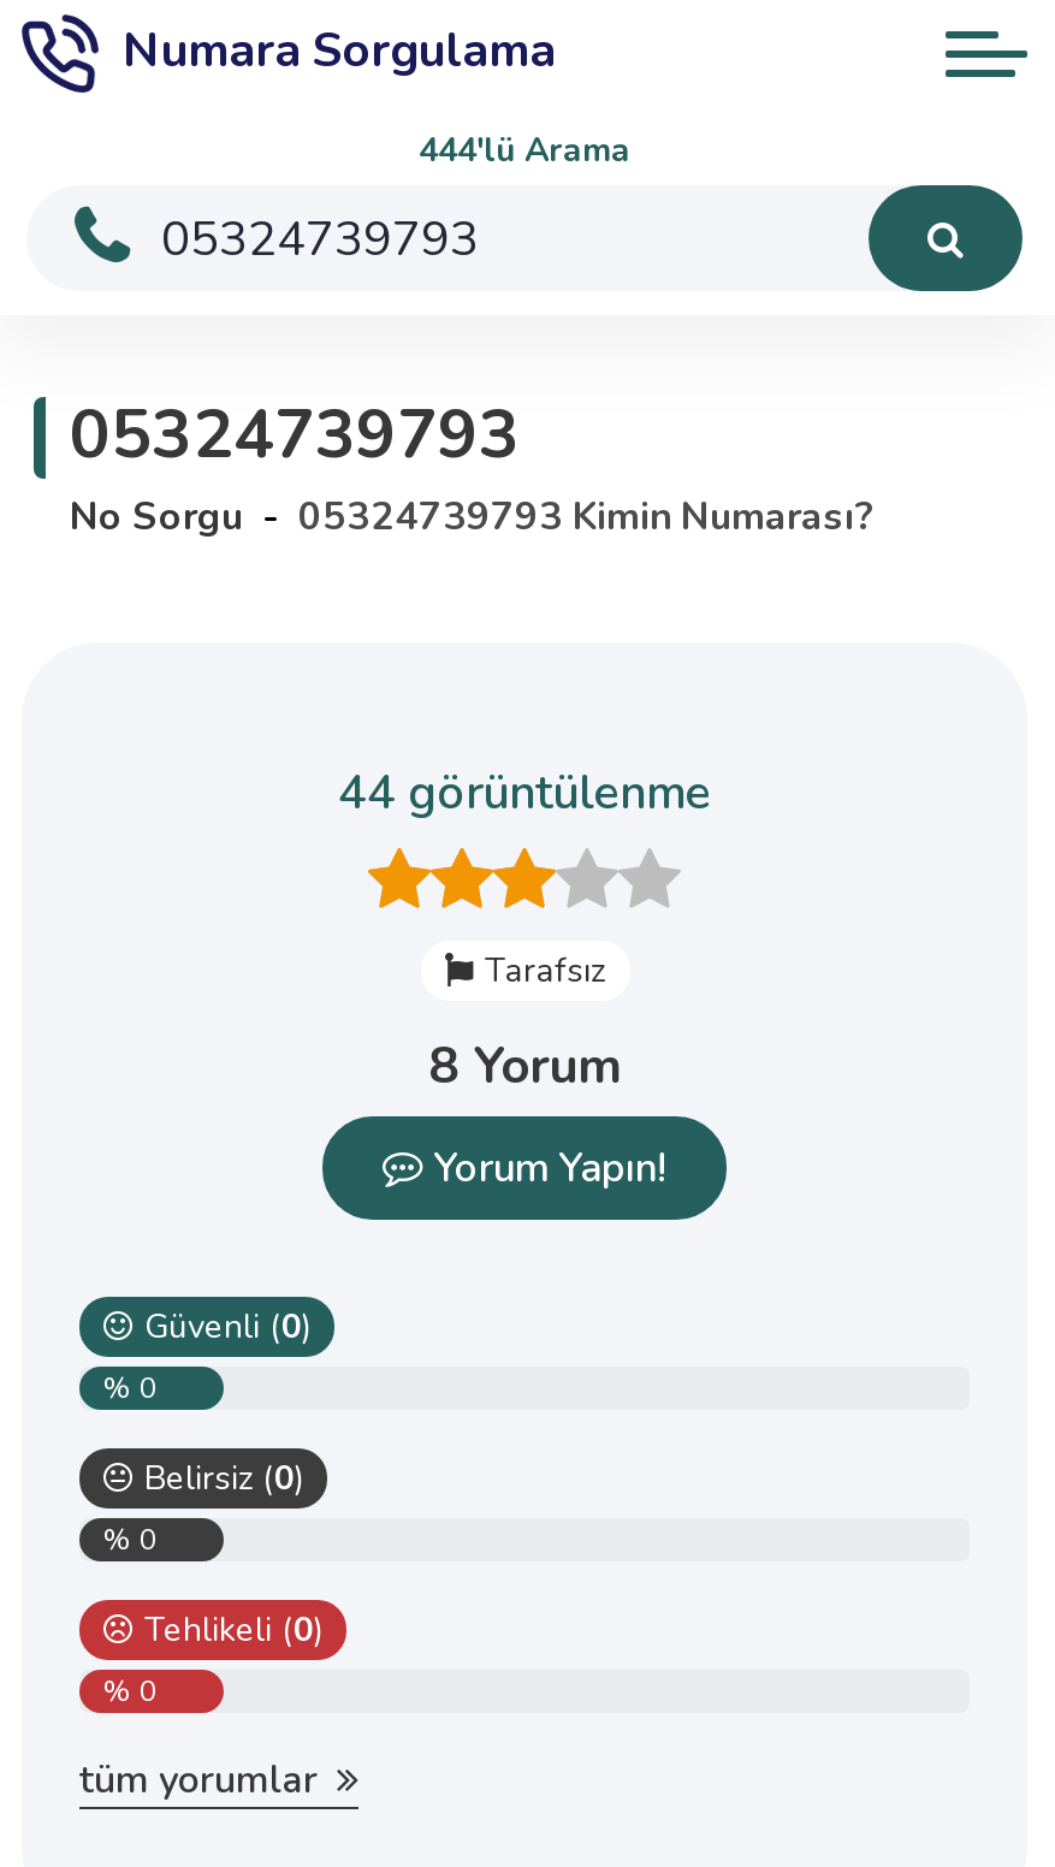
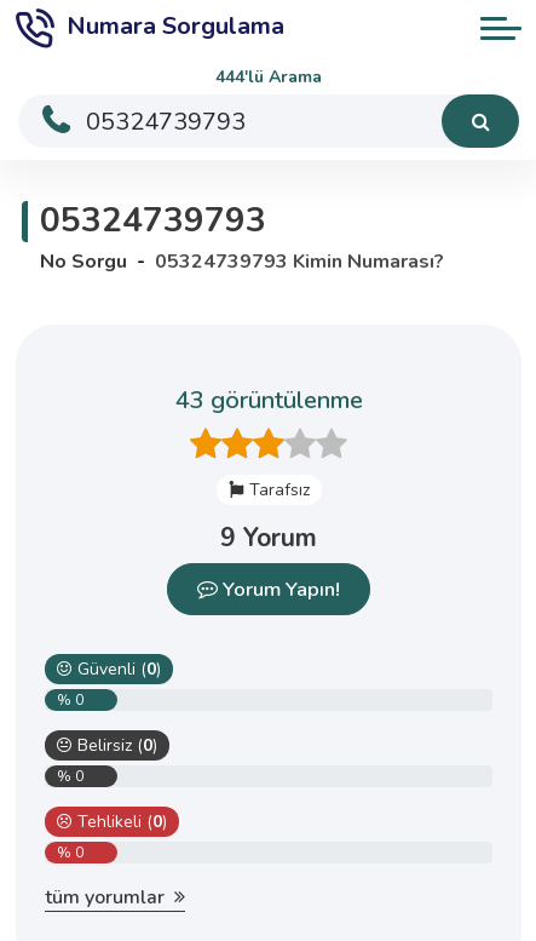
- 44 görüntülenme
+ 43 görüntülenme

- 8 Yorum
+ 9 Yorum
